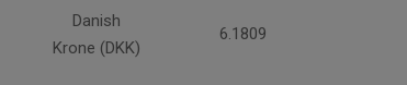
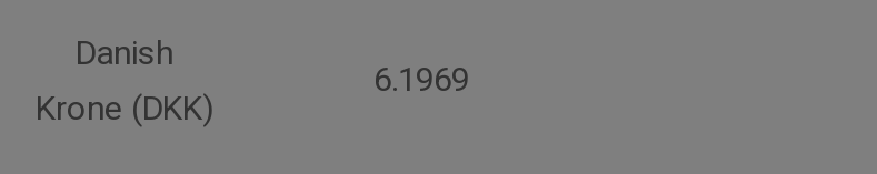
- 6.1809
+ 6.1969
